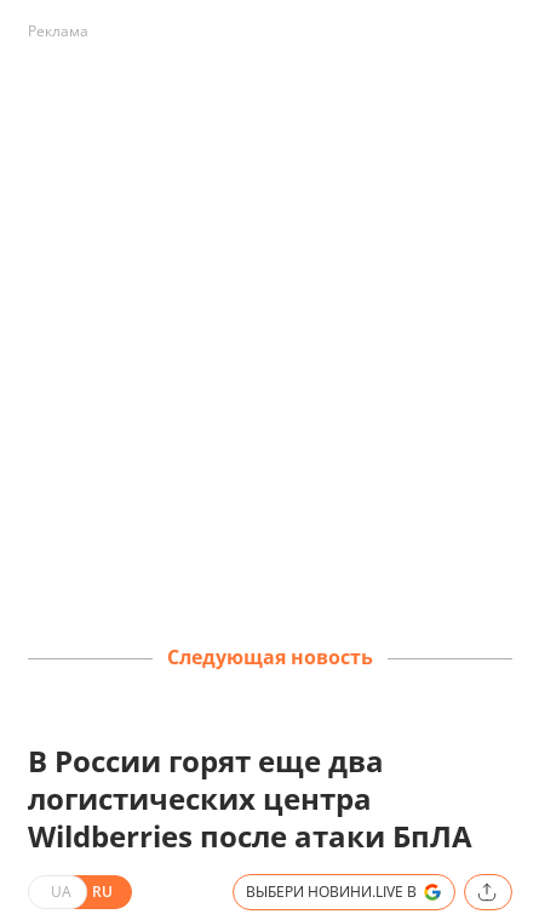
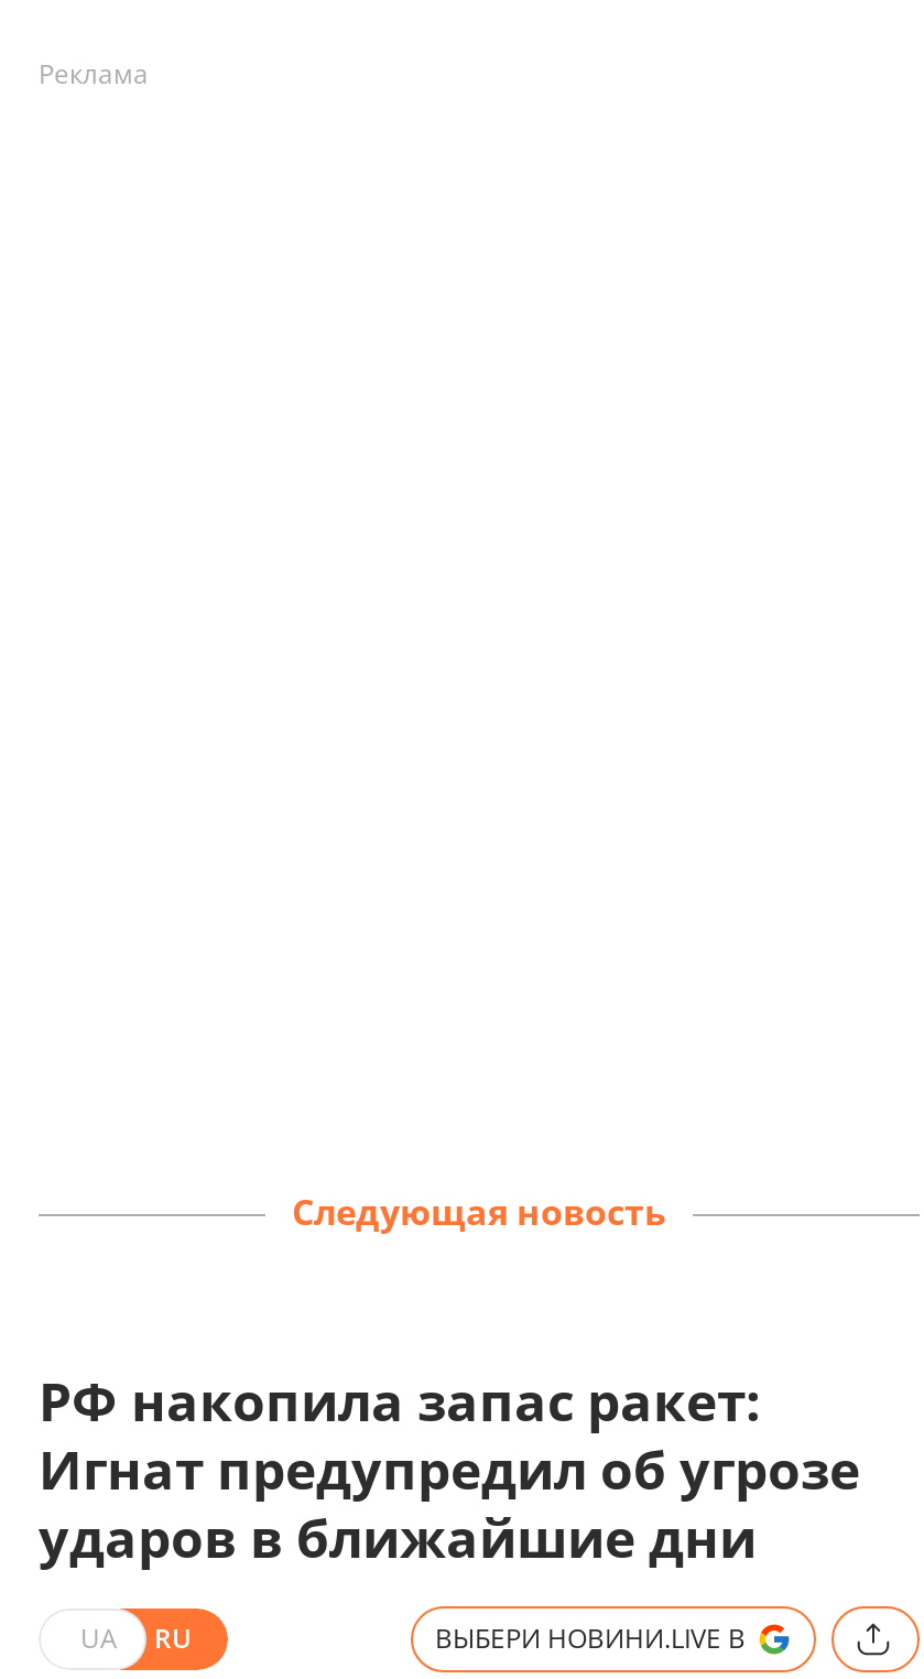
- В России горят еще два
- логистических центра
- Wildberries после атаки БпЛА
+ РФ накопила запас ракет:
+ Игнат предупредил об угрозе
+ ударов в ближайшие дни
